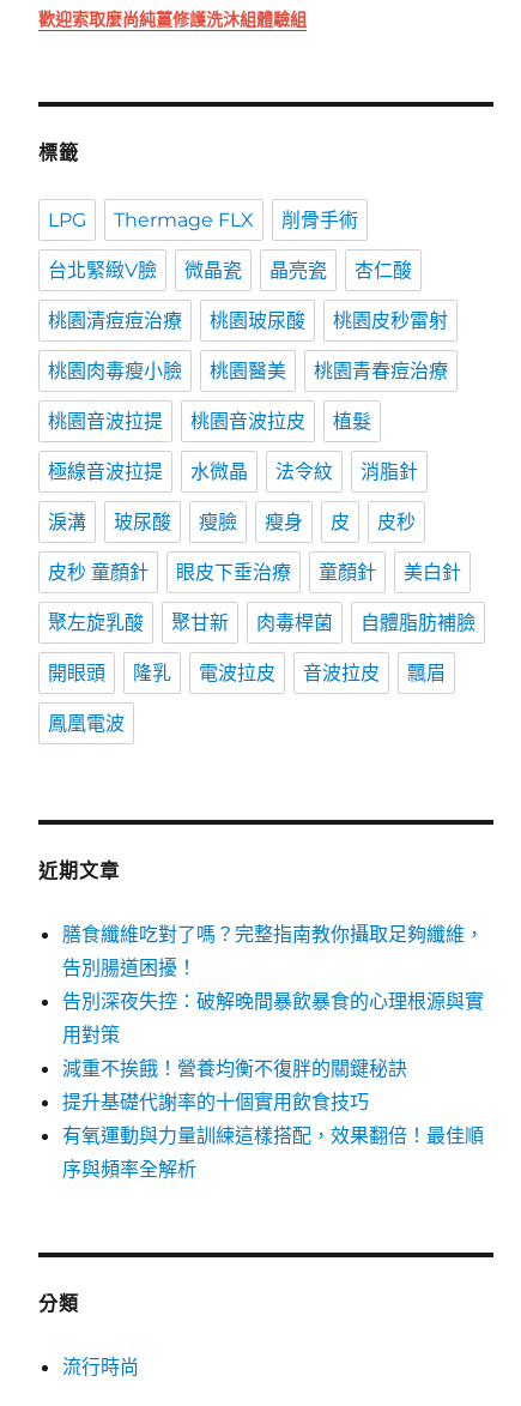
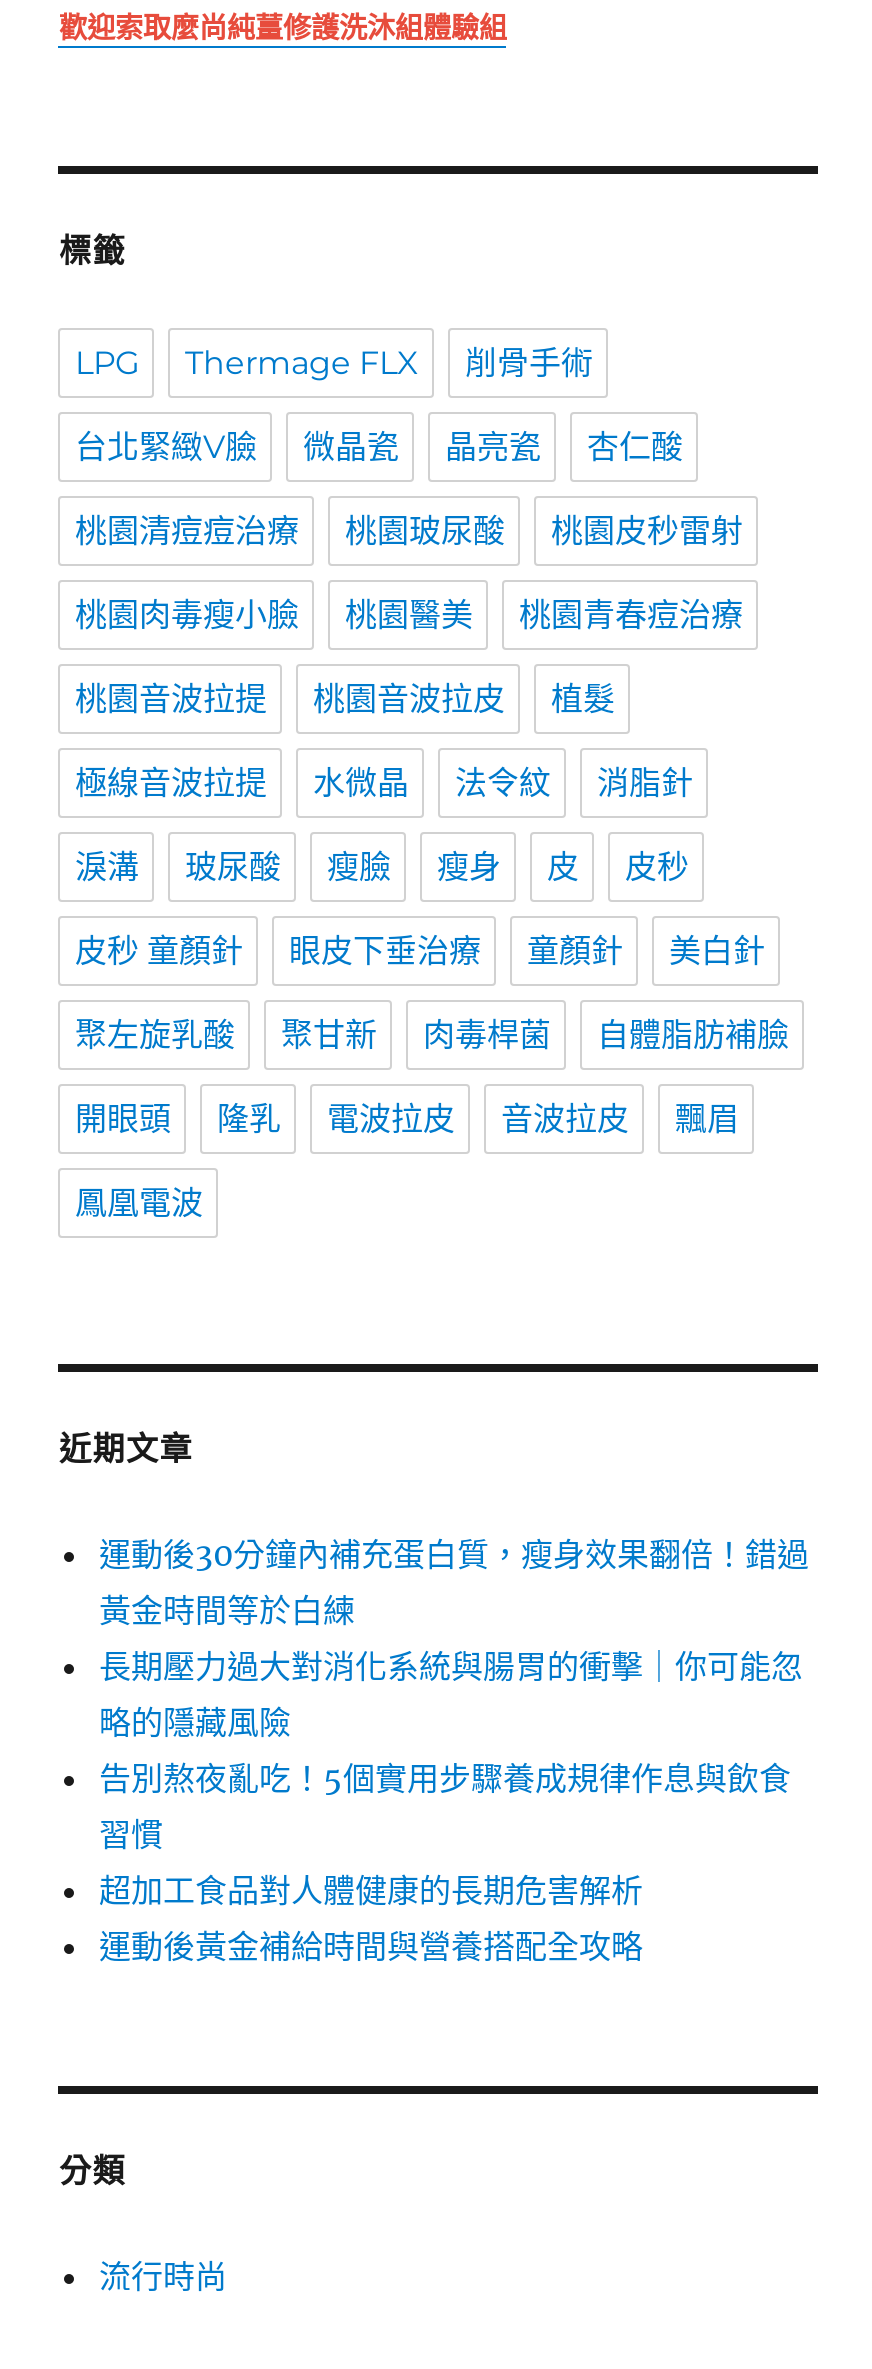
- 膳食纖維吃對了嗎？完整指南教你攝取足夠纖維，
- 告別腸道困擾！
- 告別深夜失控：破解晚間暴飲暴食的心理根源與實
- 用對策
- 減重不挨餓！營養均衡不復胖的關鍵秘訣
- 提升基礎代謝率的十個實用飲食技巧
- 有氧運動與力量訓練這樣搭配，效果翻倍！最佳順
- 序與頻率全解析
+ 運動後30分鐘內補充蛋白質，瘦身效果翻倍！錯過
+ 黃金時間等於白練
+ 長期壓力過大對消化系統與腸胃的衝擊｜你可能忽
+ 略的隱藏風險
+ 告別熬夜亂吃！5個實用步驟養成規律作息與飲食
+ 習慣
+ 超加工食品對人體健康的長期危害解析
+ 運動後黃金補給時間與營養搭配全攻略
